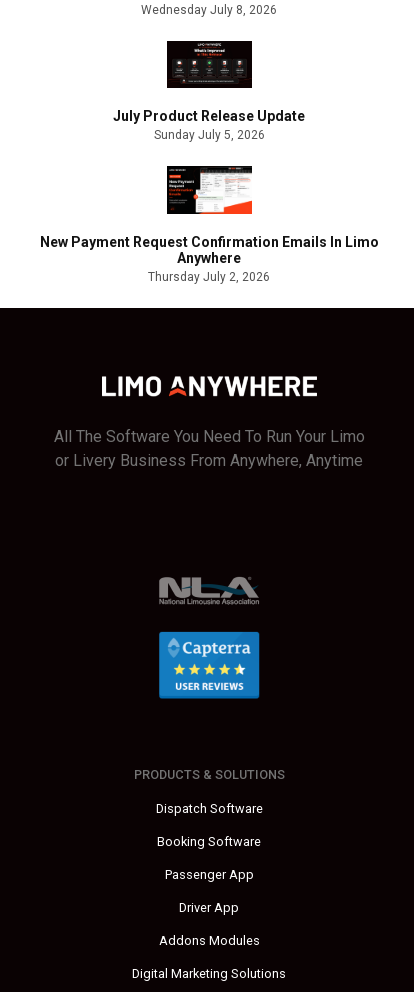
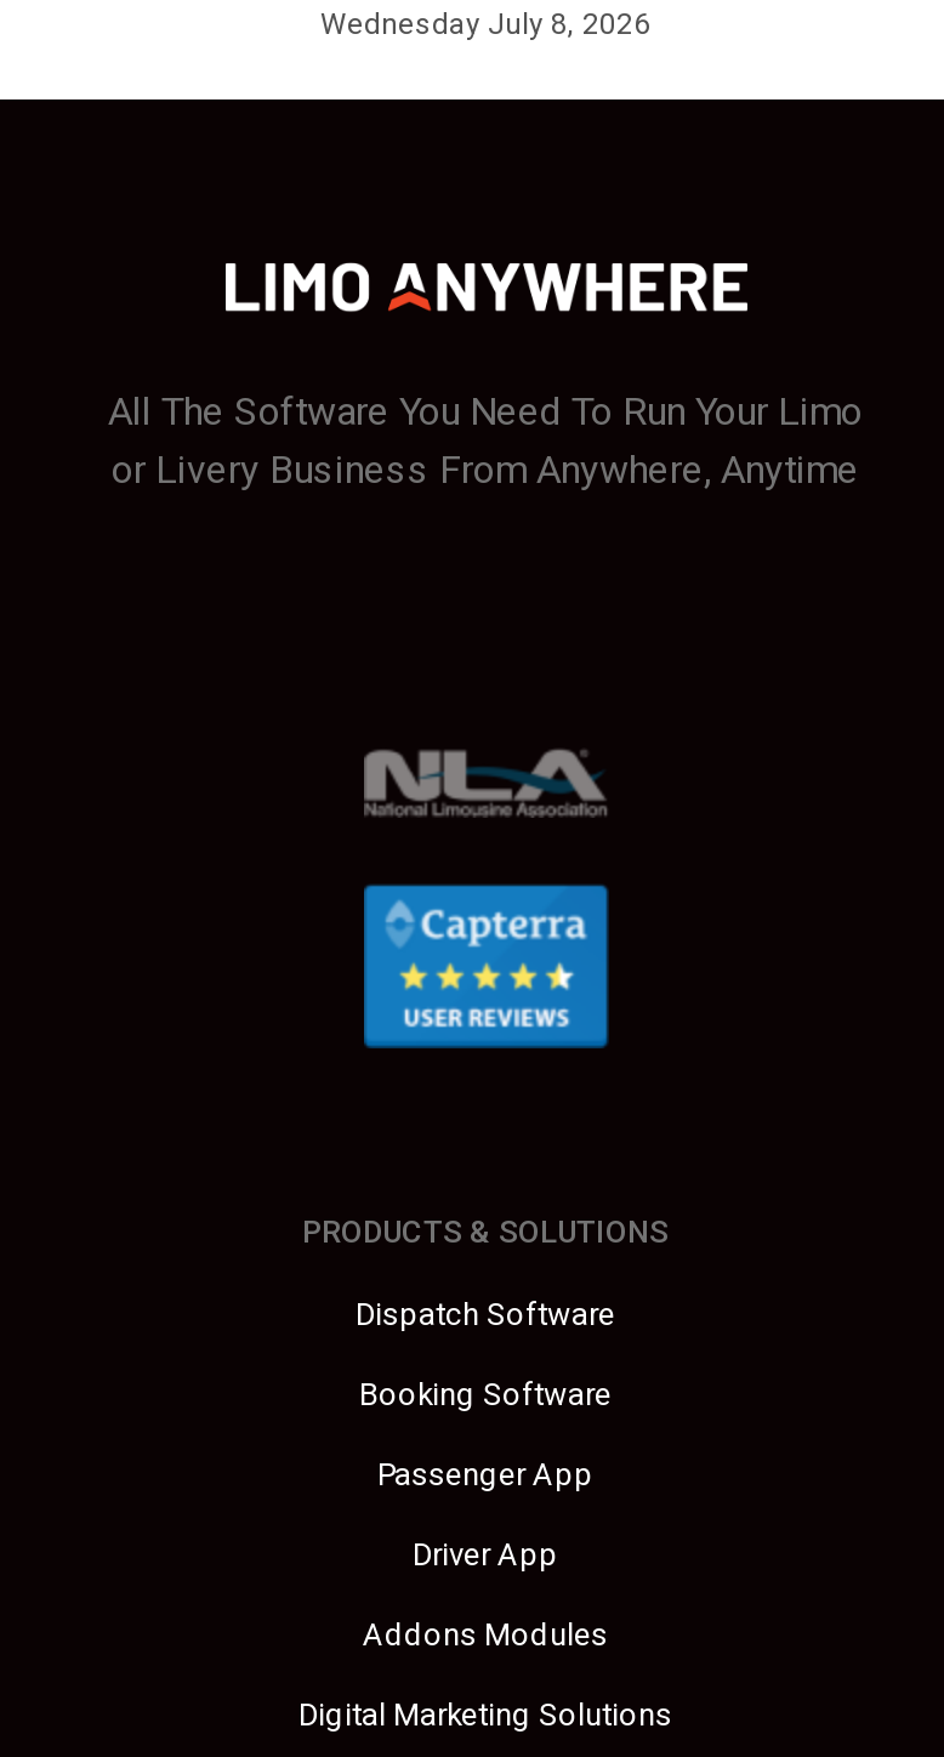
- [image]
- July Product Release Update
- Sunday July 5, 2026

- [image]
- New Payment Request Confirmation Emails In Limo
- Anywhere
- Thursday July 2, 2026
